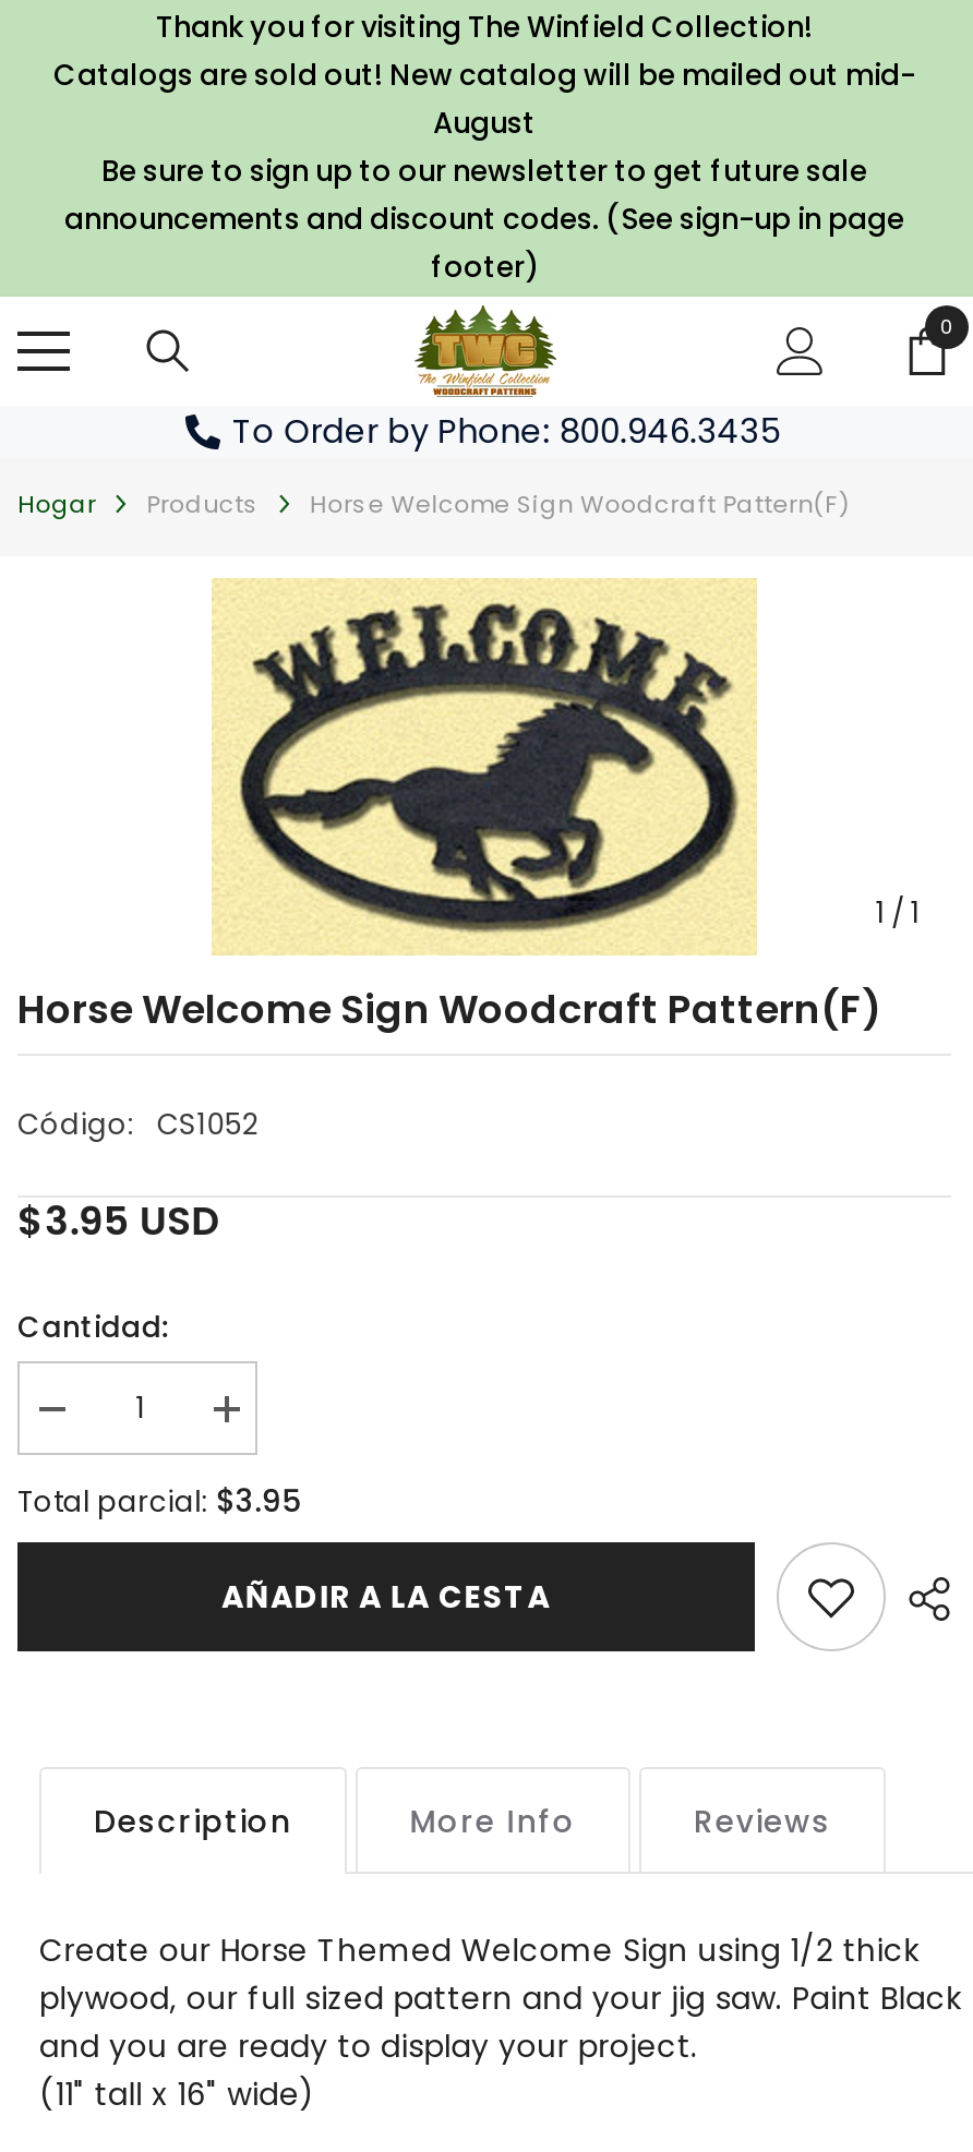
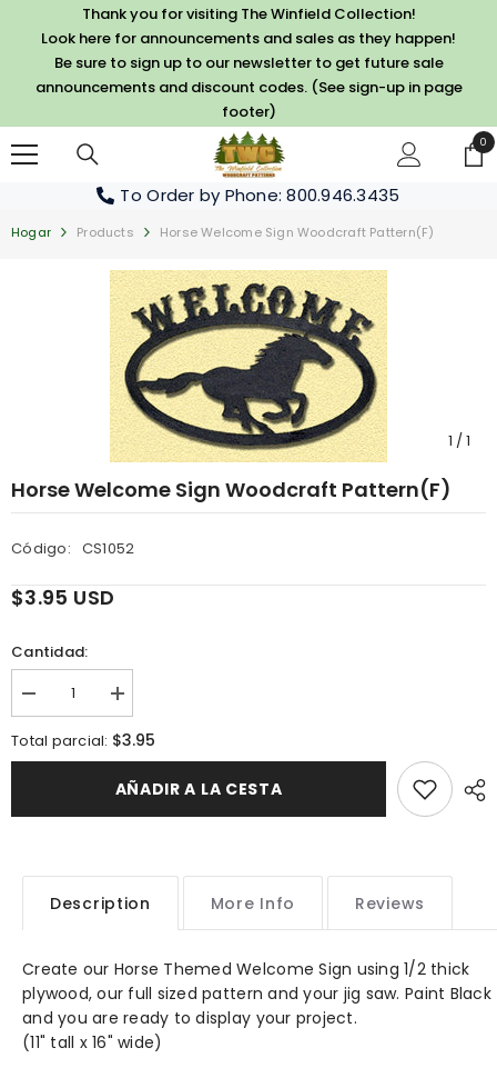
- Catalogs are sold out! New catalog will be mailed out mid-
- August
+ Look here for announcements and sales as they happen!
